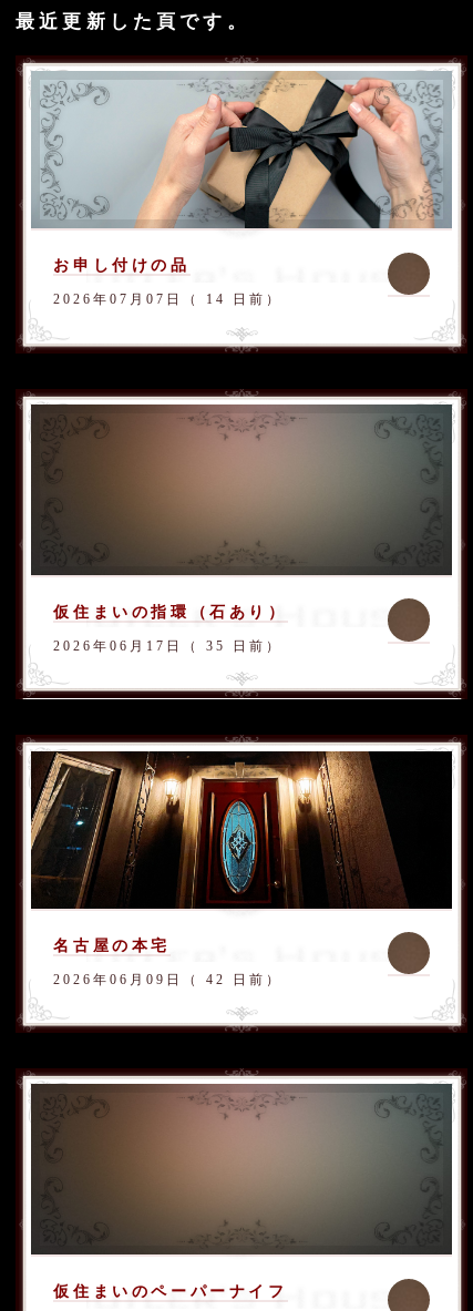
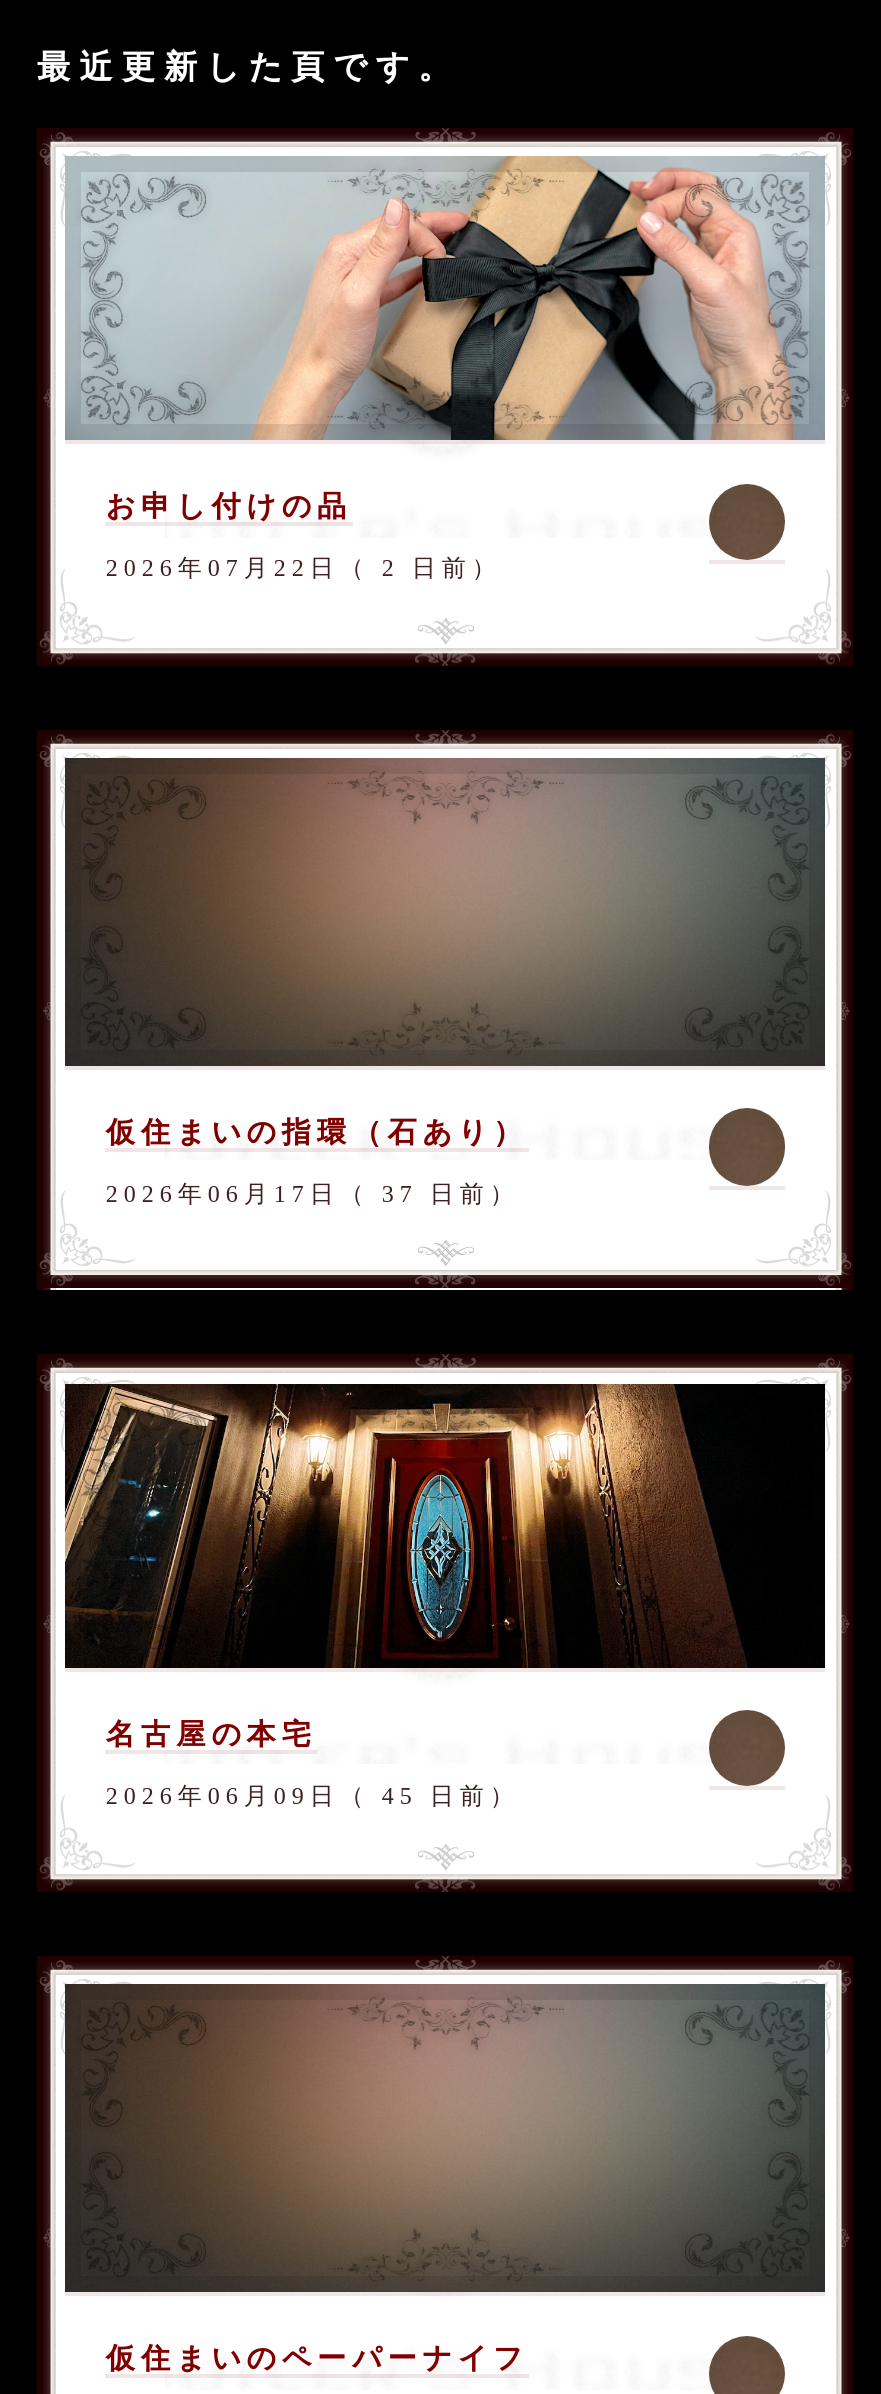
- 2026年07月07日（ 14 日前）
+ 2026年07月22日（ 2 日前）

- 2026年06月17日（ 35 日前）
+ 2026年06月17日（ 37 日前）

- 2026年06月09日（ 42 日前）
+ 2026年06月09日（ 45 日前）
